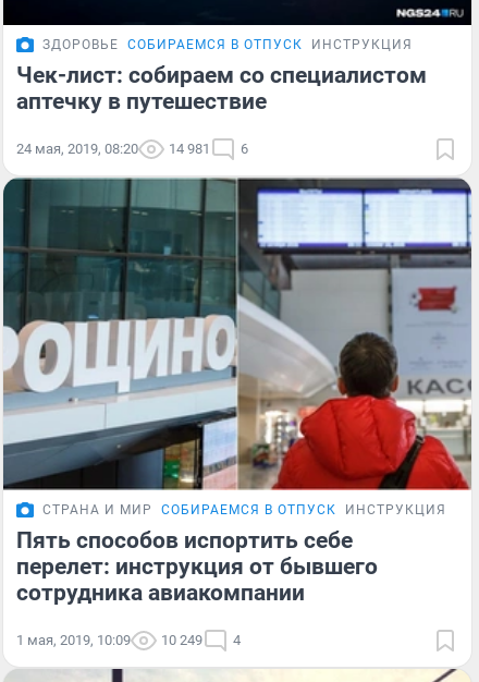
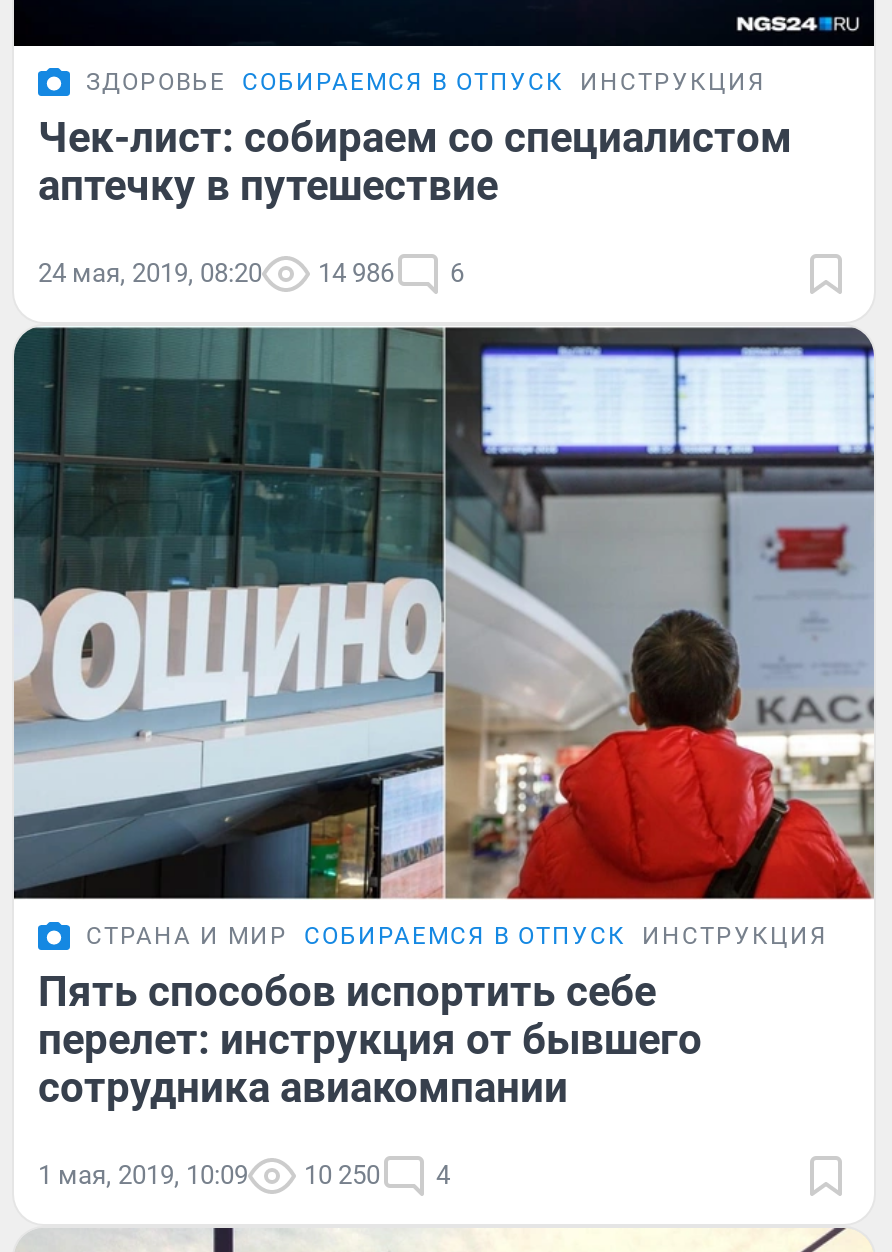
- 24 мая, 2019, 08:20 14 981 6
+ 24 мая, 2019, 08:20 14 986 6

- 1 мая, 2019, 10:09 10 249 4
+ 1 мая, 2019, 10:09 10 250 4
